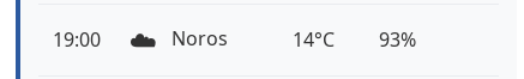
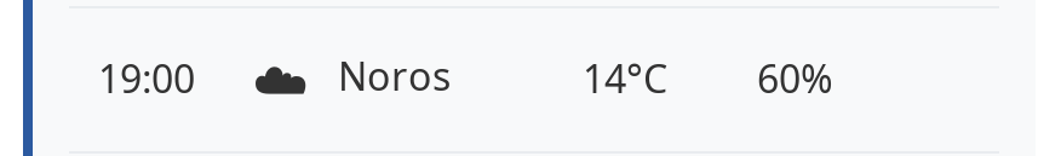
- 14°C 93%
+ 14°C 60%
